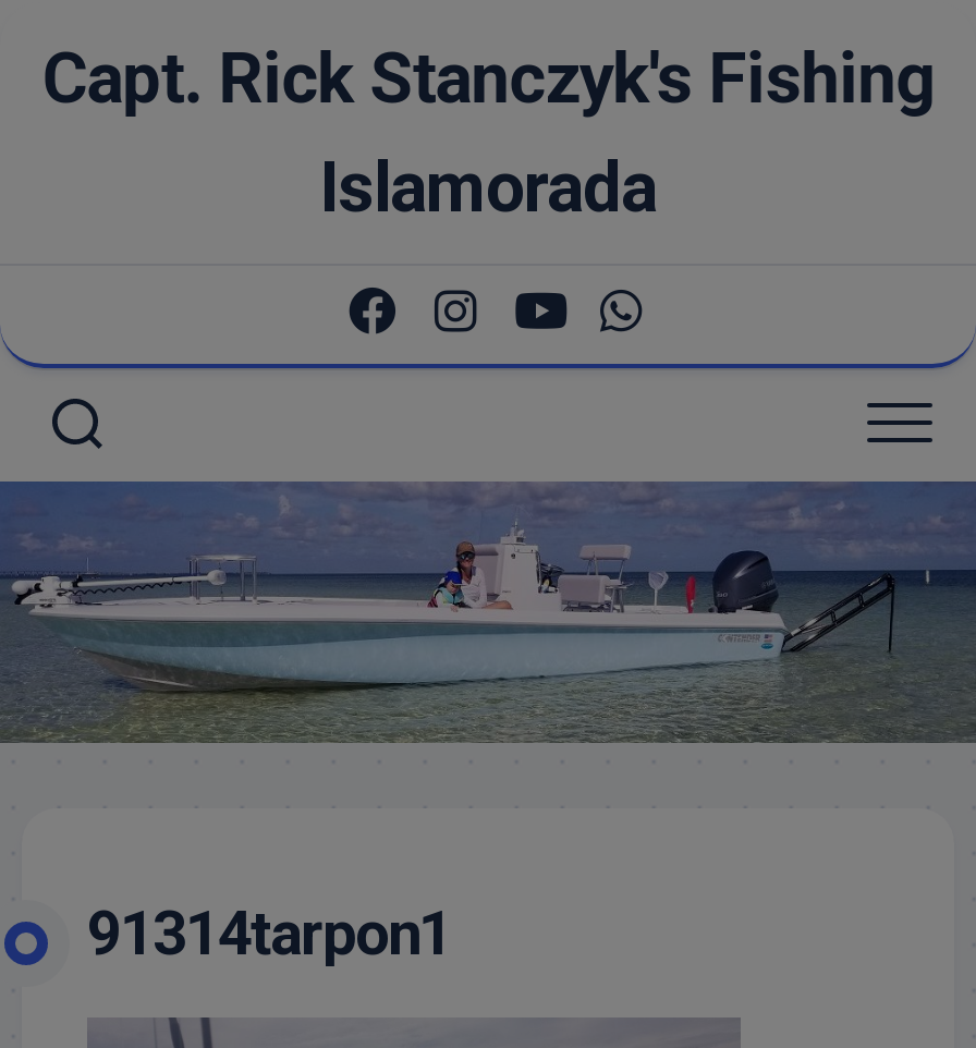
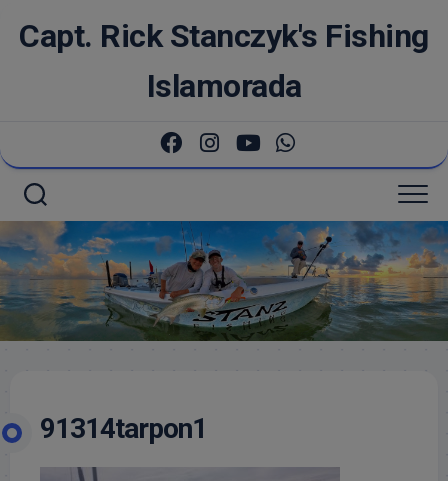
- [image]
+ [image]
